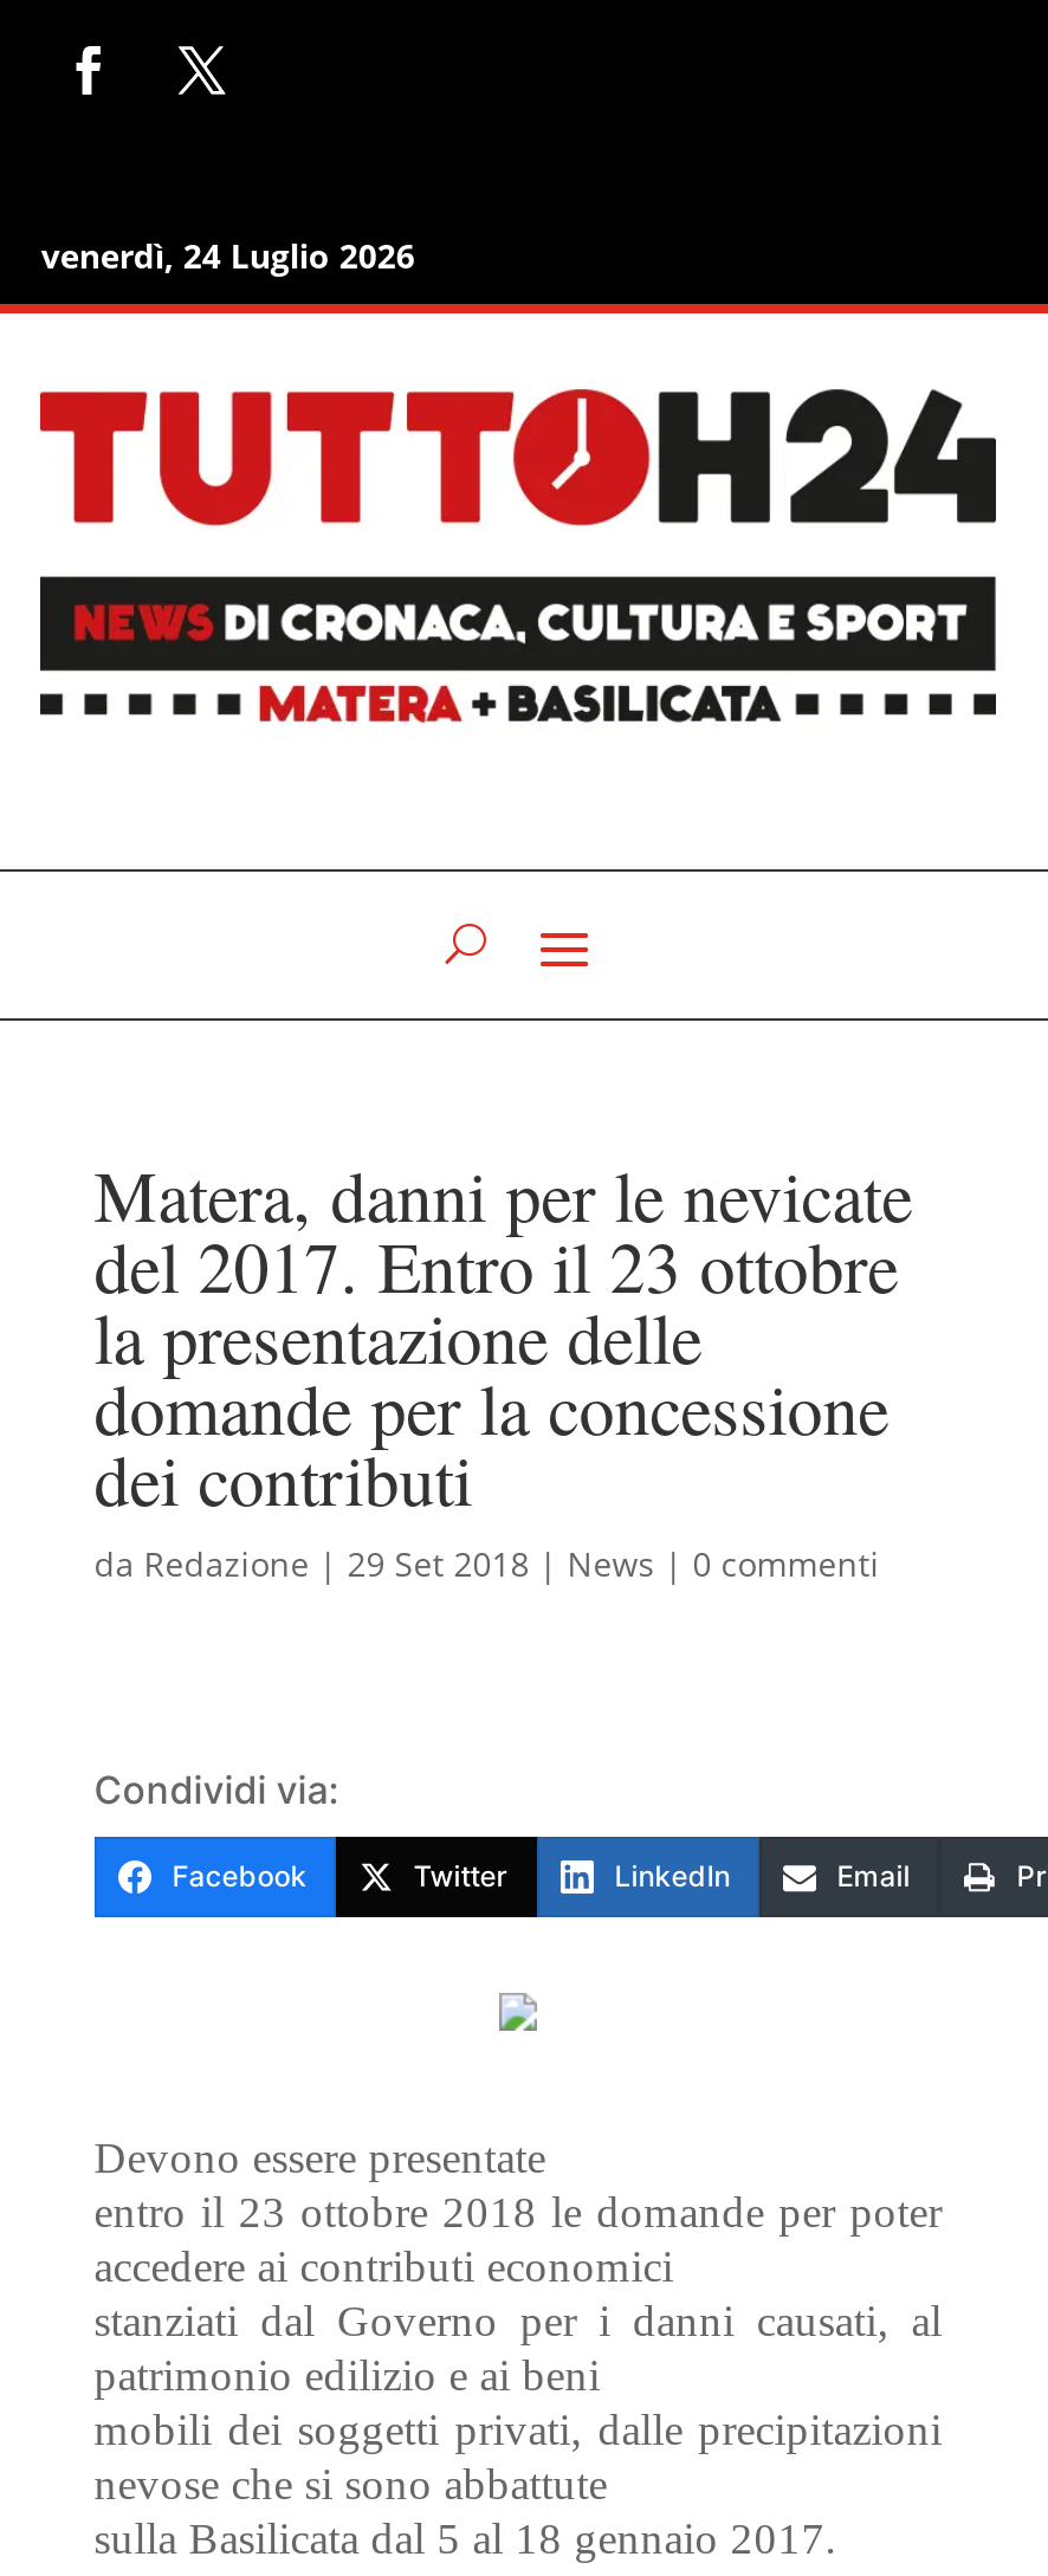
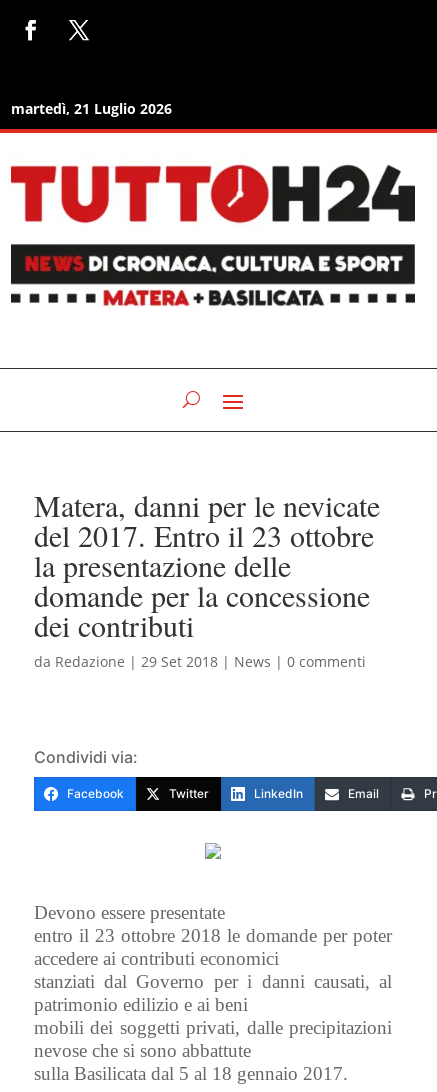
- venerdì, 24 Luglio 2026
+ martedì, 21 Luglio 2026
